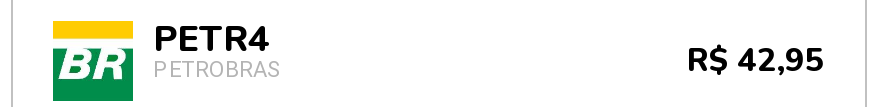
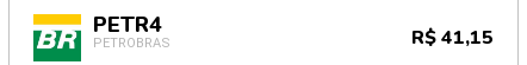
- R$ 42,95
+ R$ 41,15
